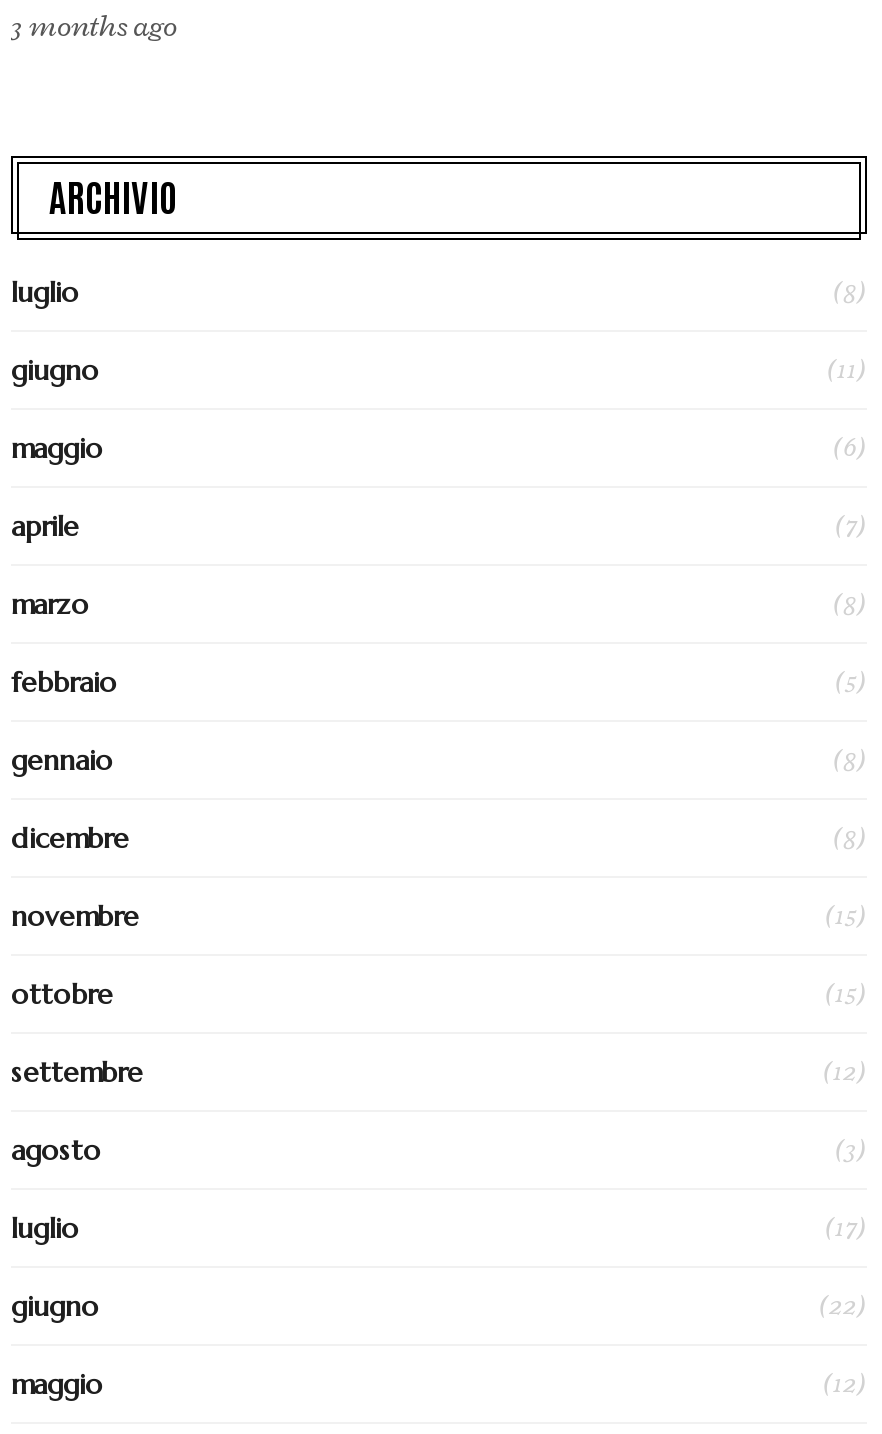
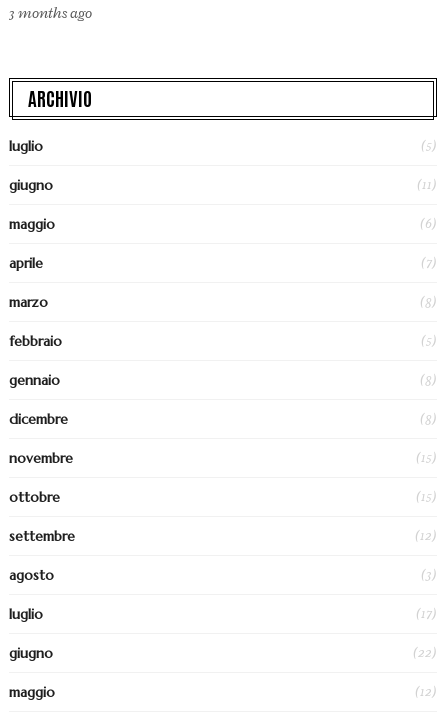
- (8)
+ (5)
